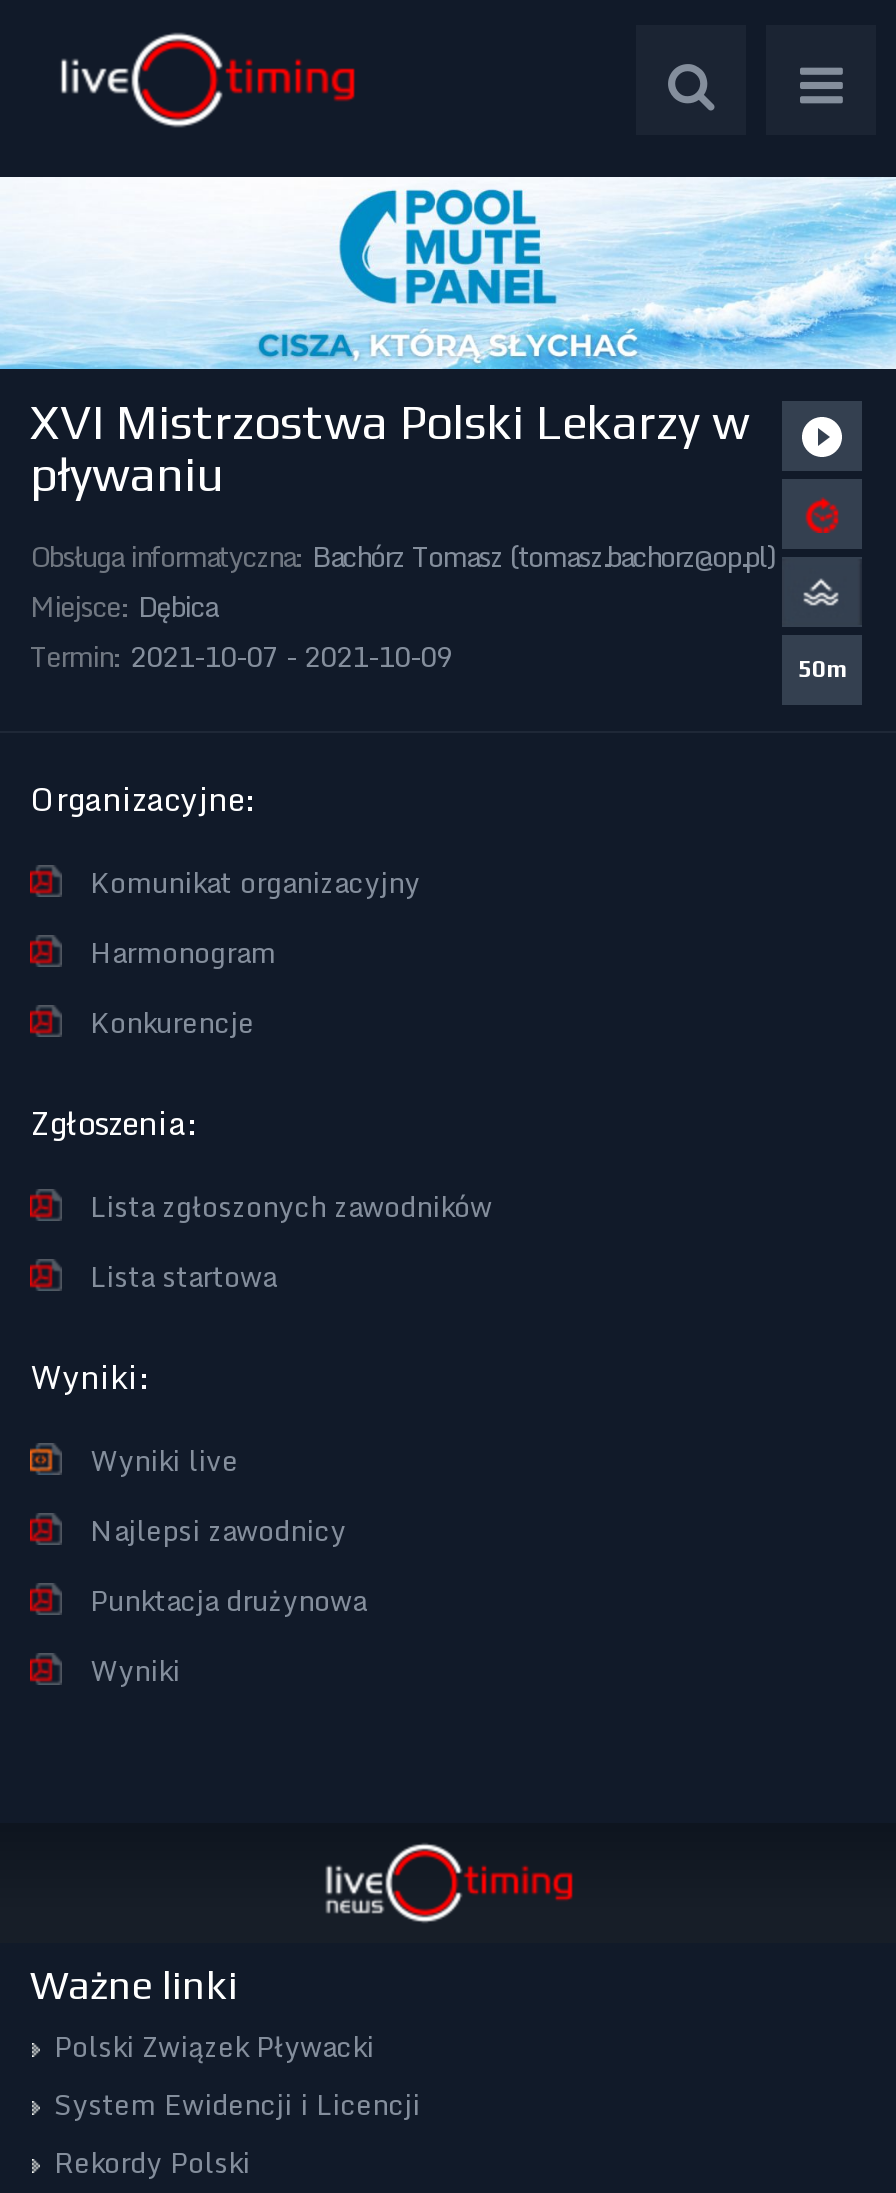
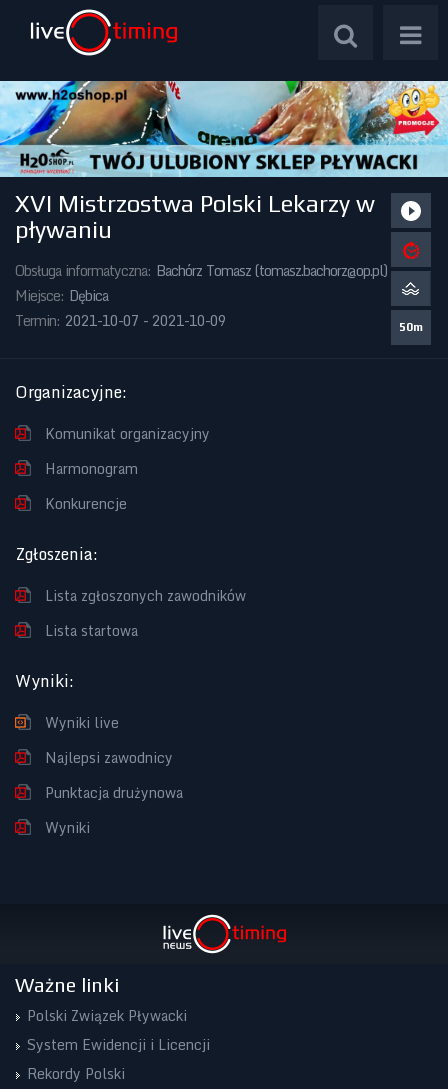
- [image]
+ [image]
